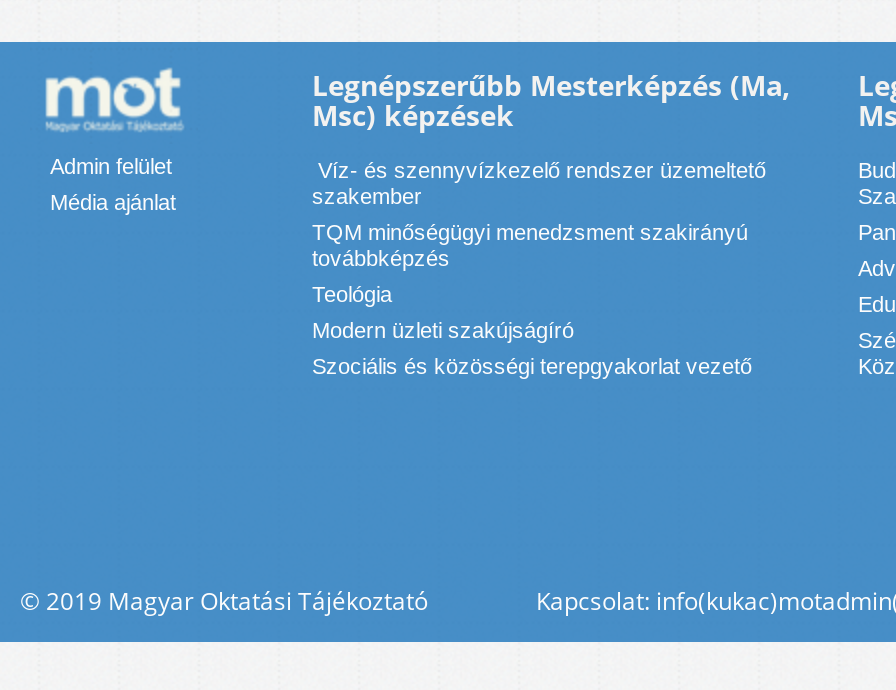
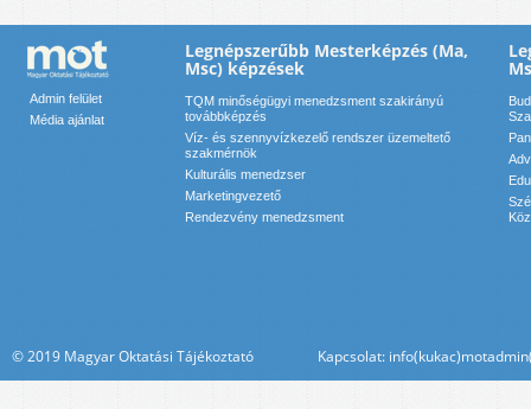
moved down: Víz- és szennyvízkezelő rendszer üzemeltető

- szakember

moved up: TQM minőségügyi menedzsment szakirányú | továbbképzés

- Teológia
- Modern üzleti szakújságíró
- Szociális és közösségi terepgyakorlat vezető
+ szakmérnök
+ Kulturális menedzser
+ Marketingvezető
+ Rendezvény menedzsment
